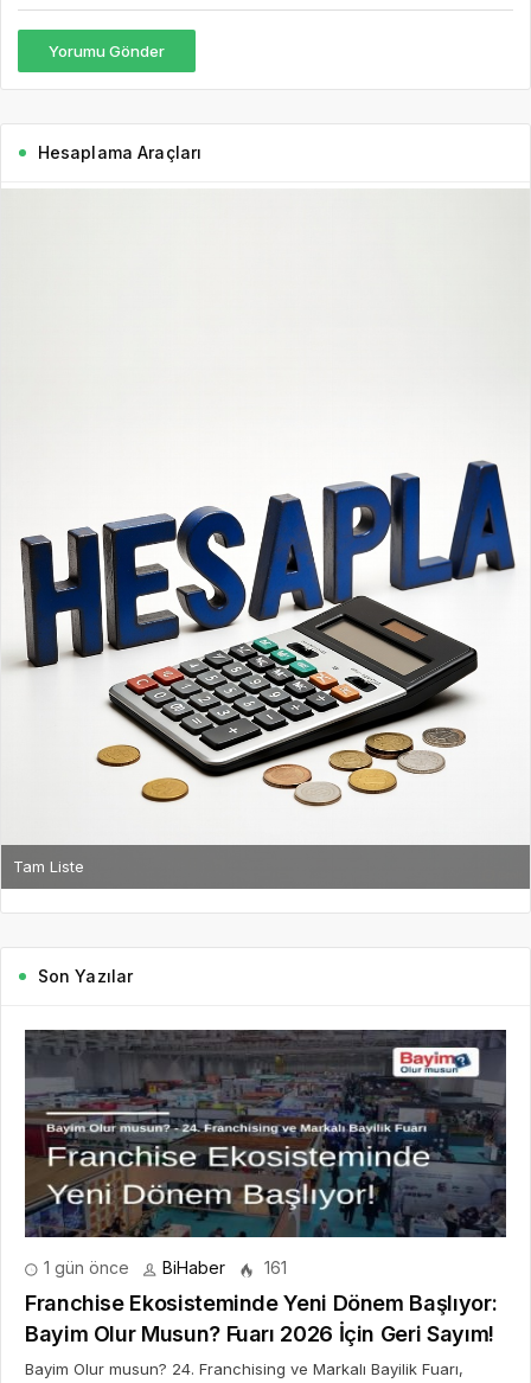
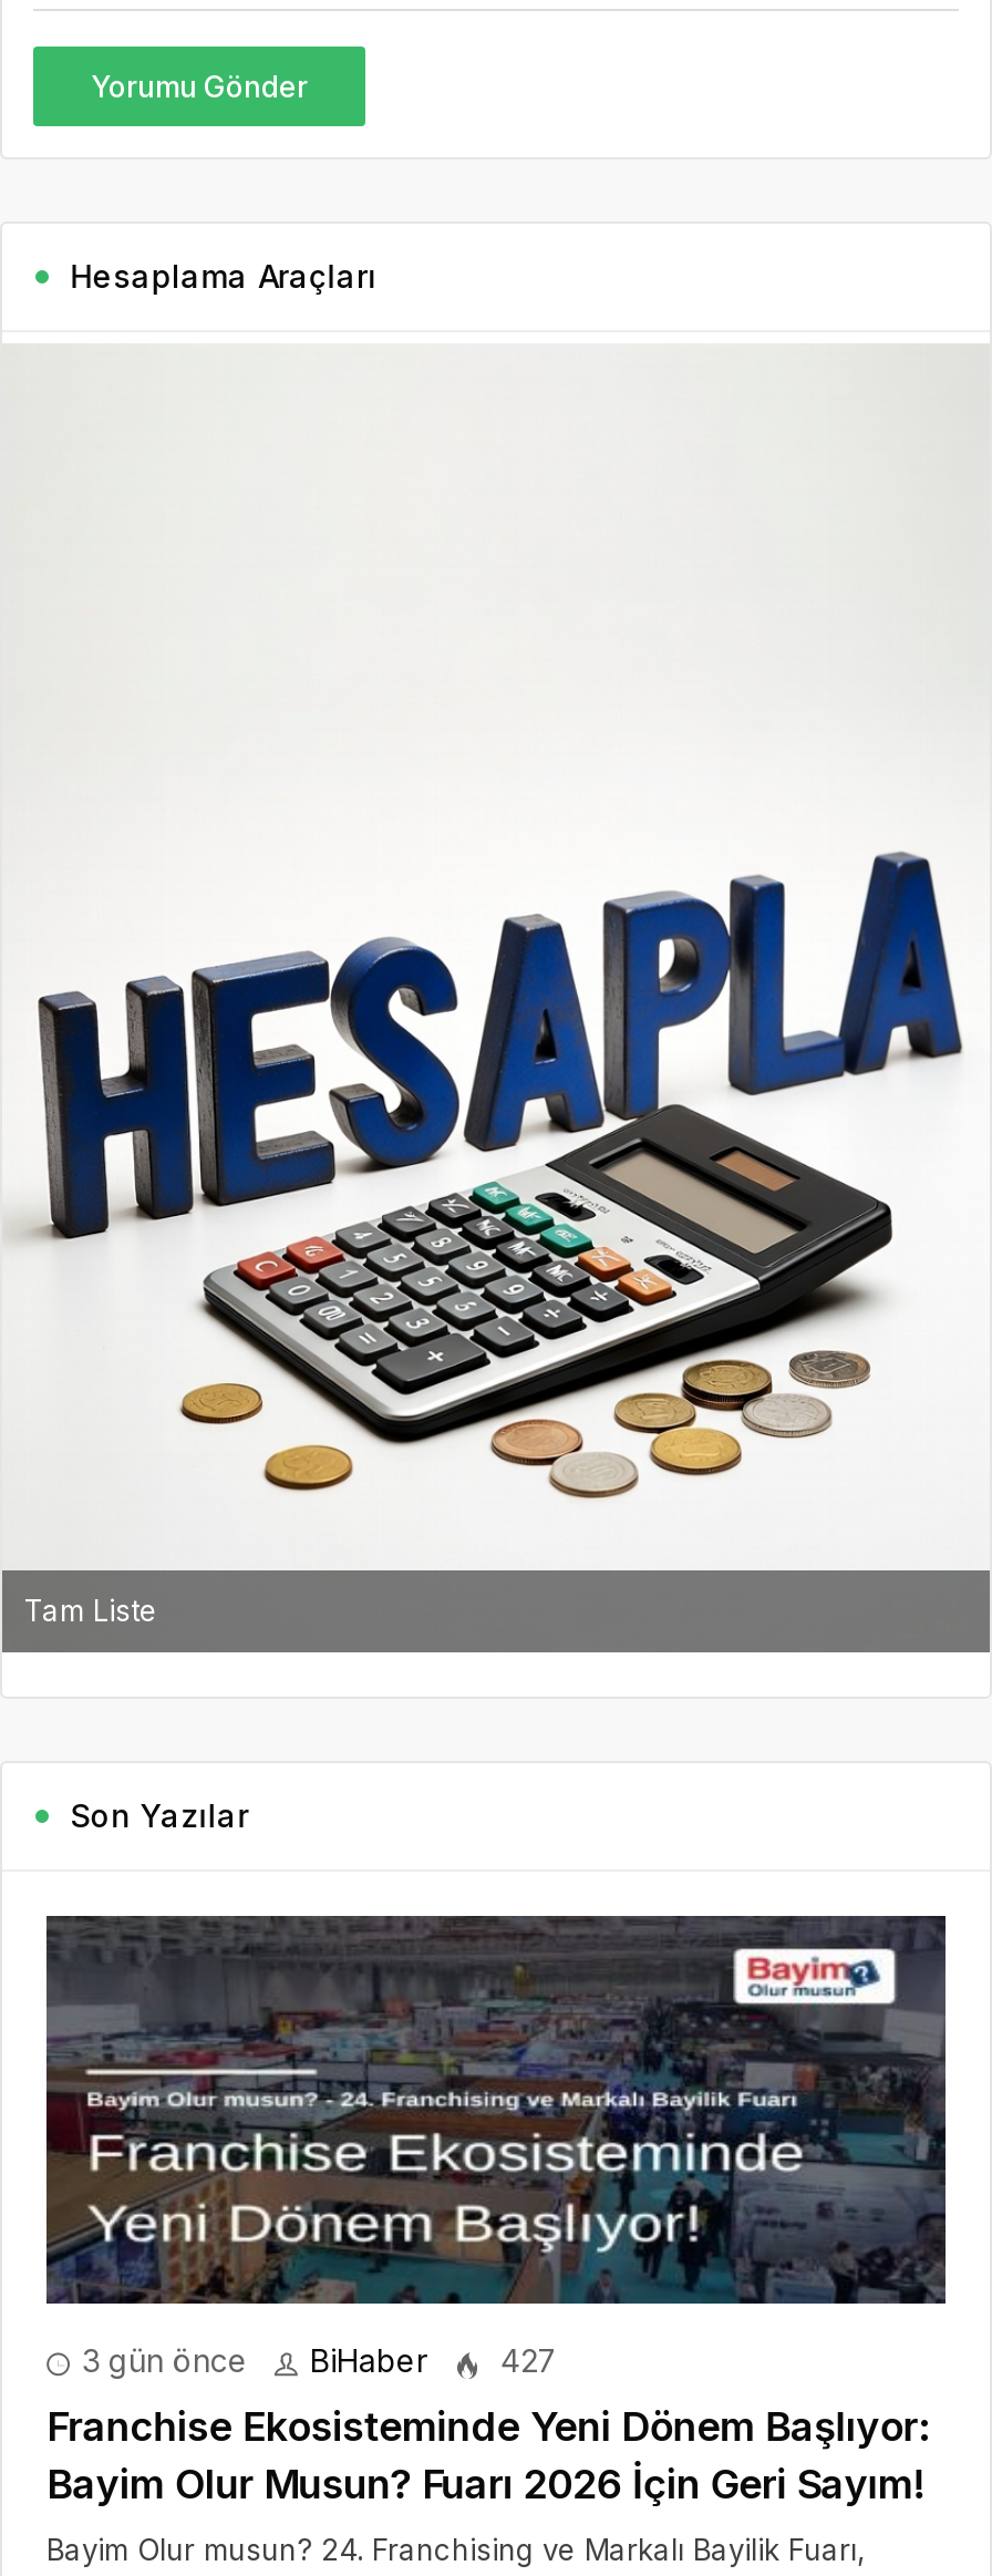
- 1 gün önce
+ 3 gün önce

- 161
+ 427
